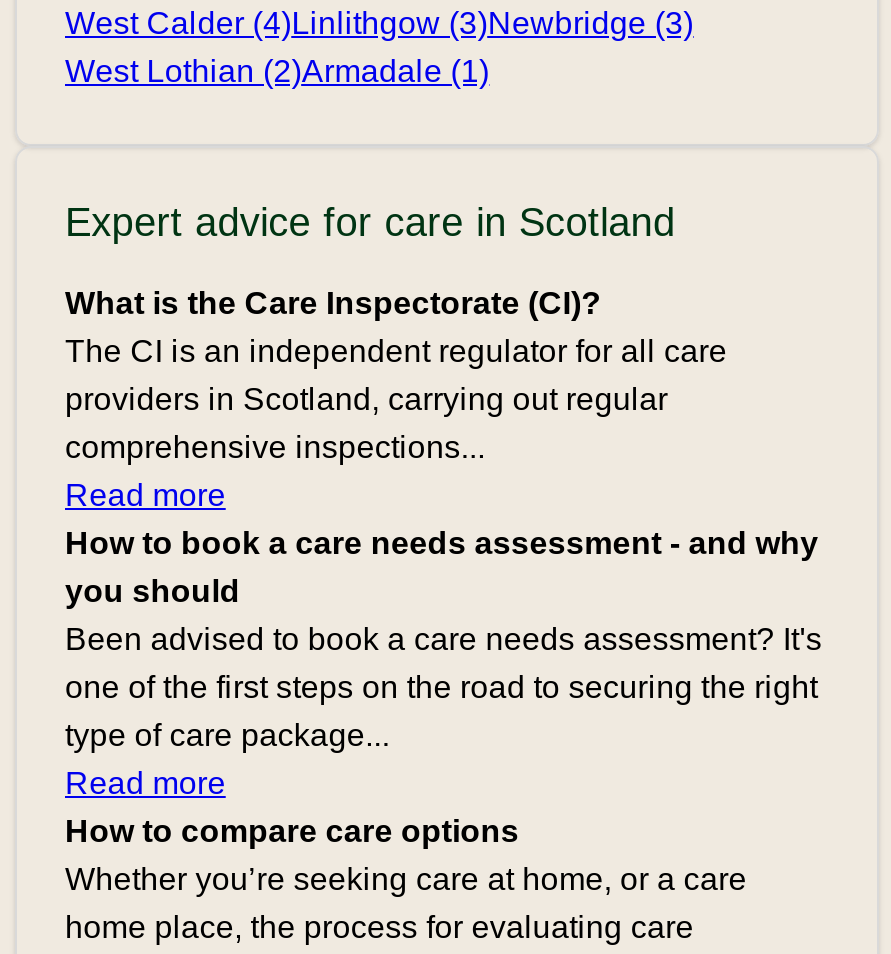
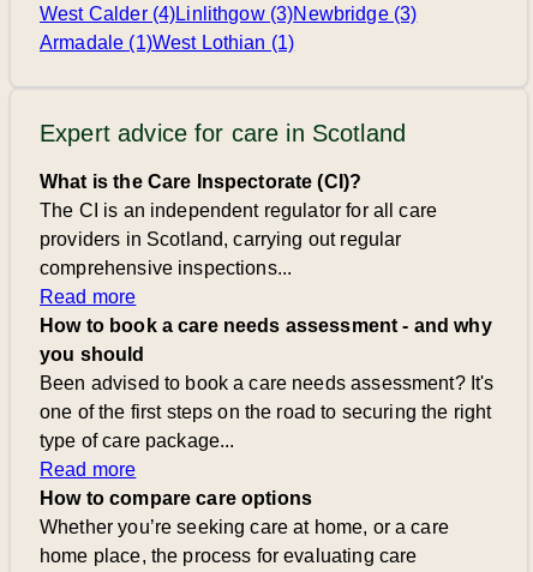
- West Lothian (2)Armadale (1)
+ Armadale (1)West Lothian (1)
